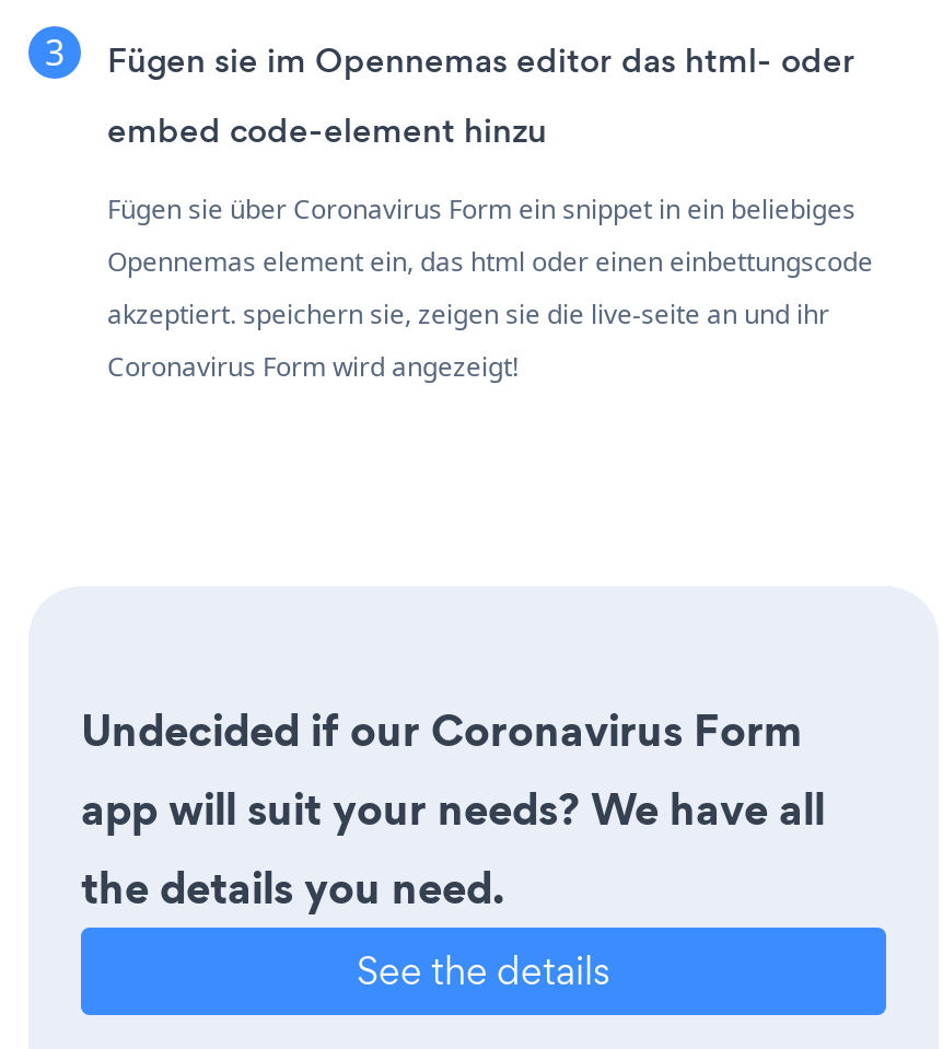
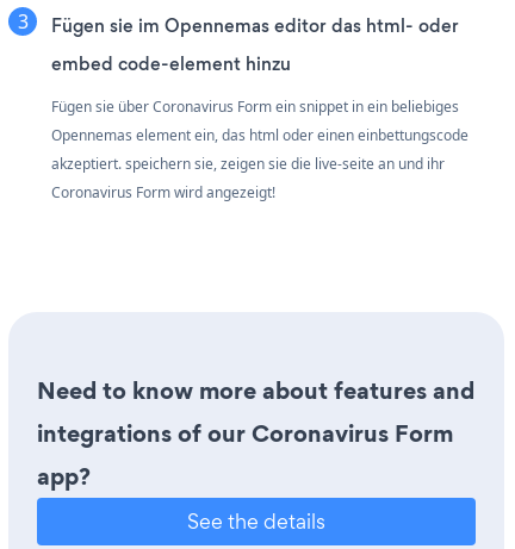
- Undecided if our Coronavirus Form
- app will suit your needs? We have all
- the details you need.
+ Need to know more about features and
+ integrations of our Coronavirus Form
+ app?
